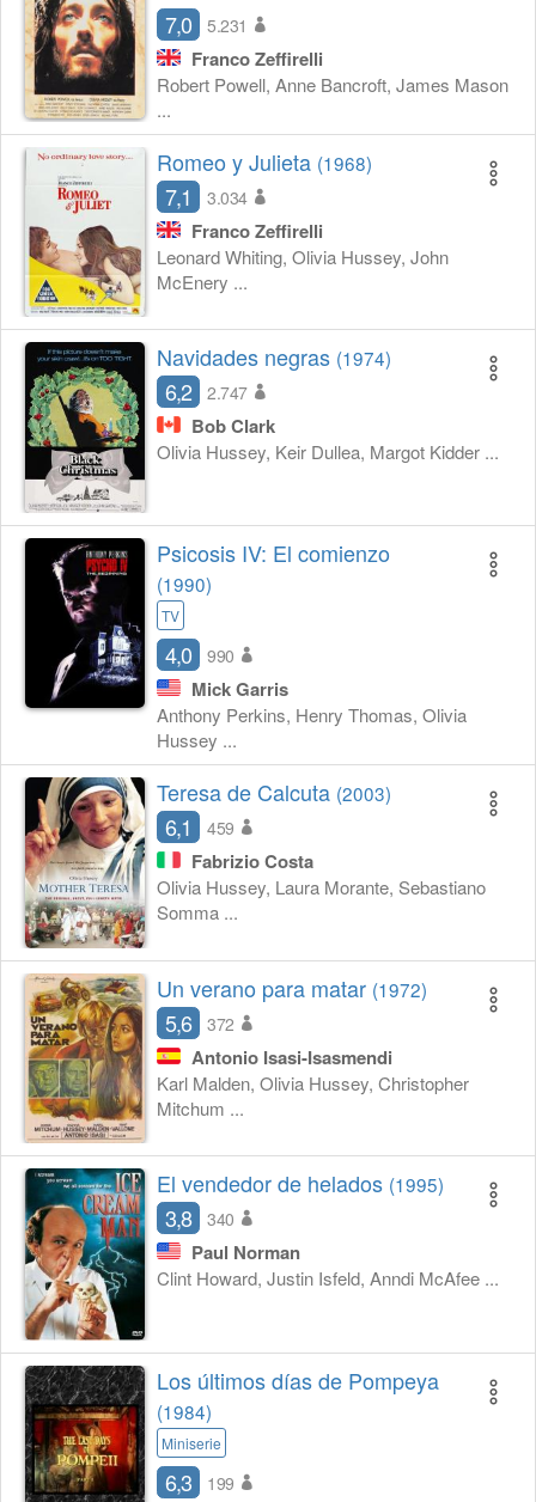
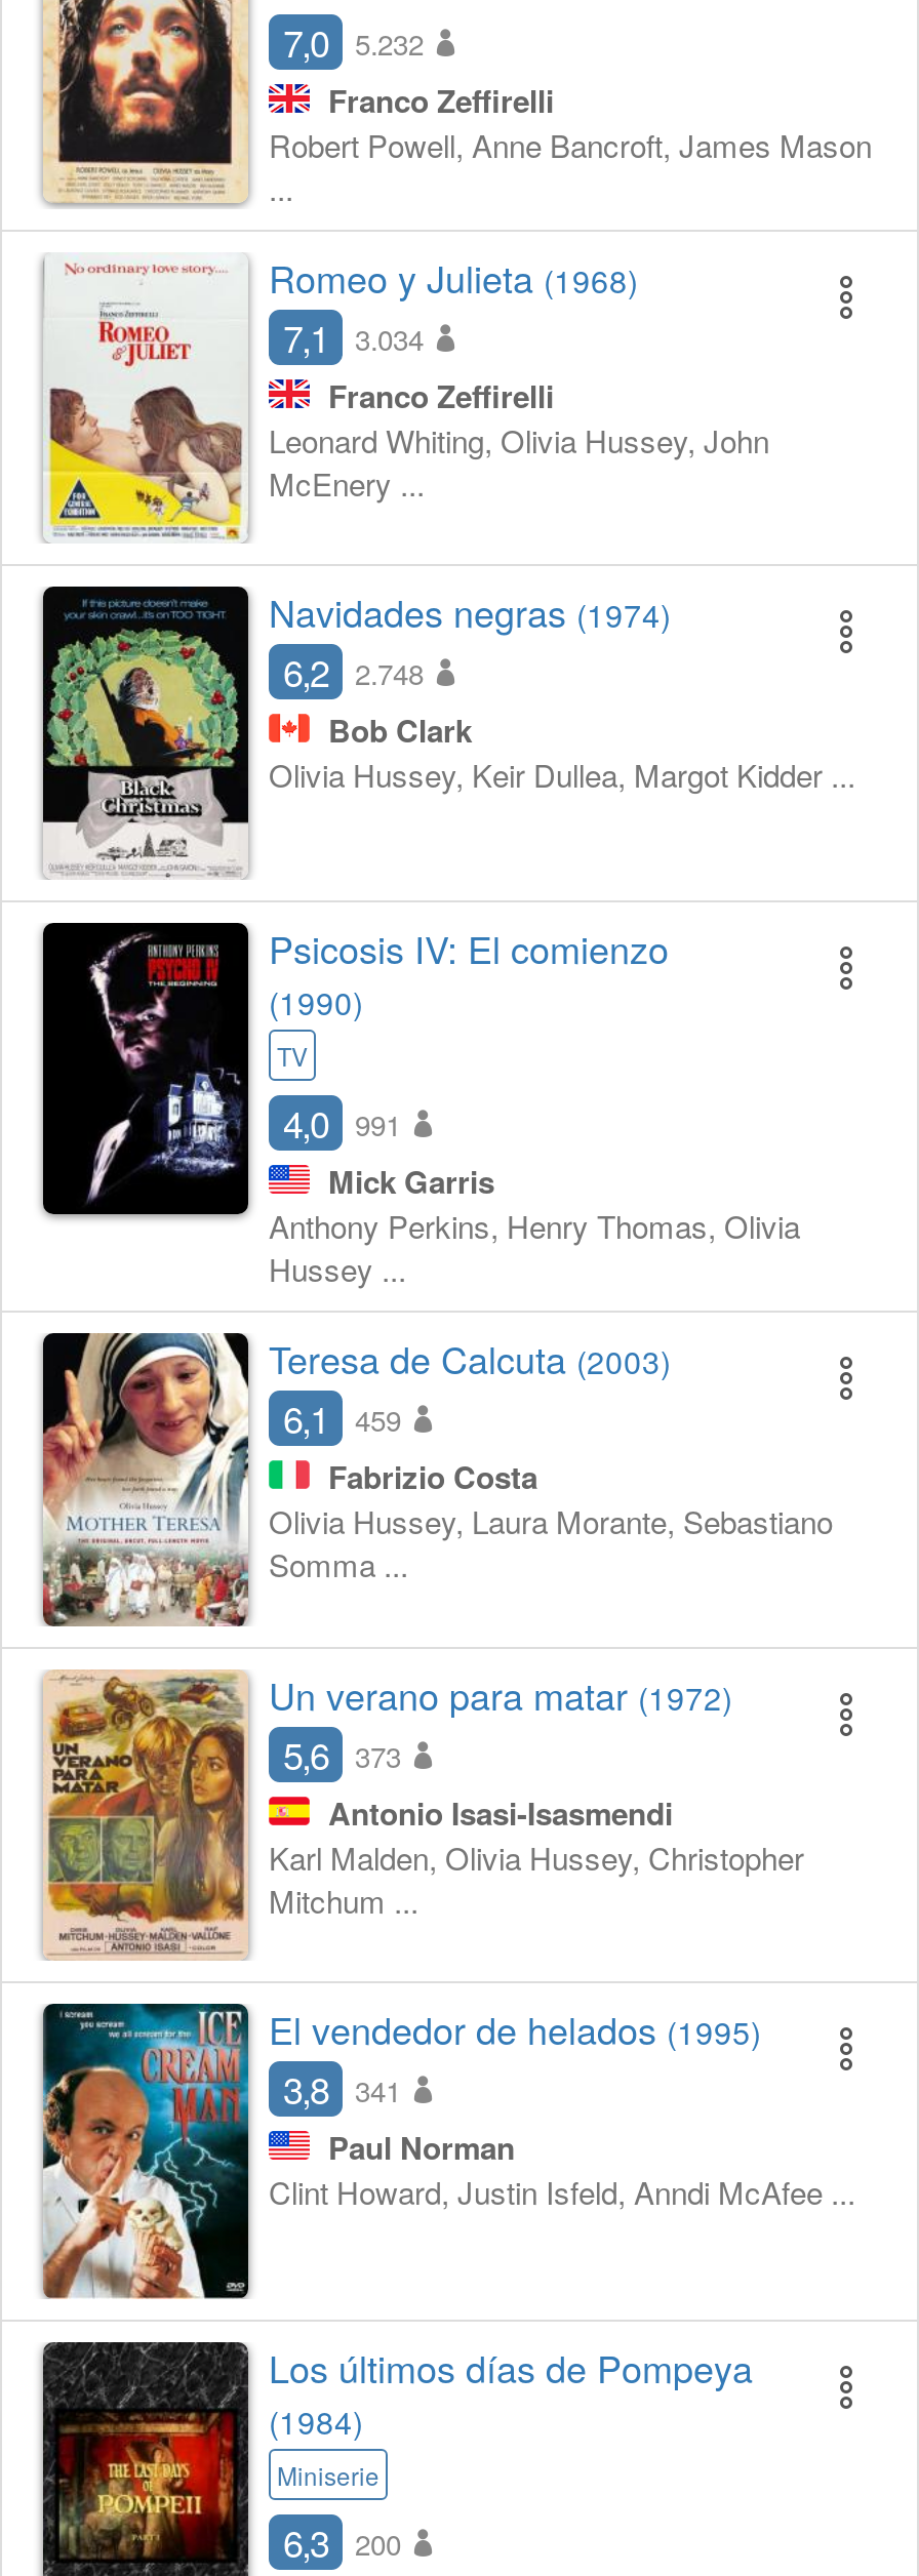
- 7,0 5.231
+ 7,0 5.232

- 6,2 2.747
+ 6,2 2.748

- 4,0 990
+ 4,0 991

- 5,6 372
+ 5,6 373

- 3,8 340
+ 3,8 341

- 6,3 199
+ 6,3 200
